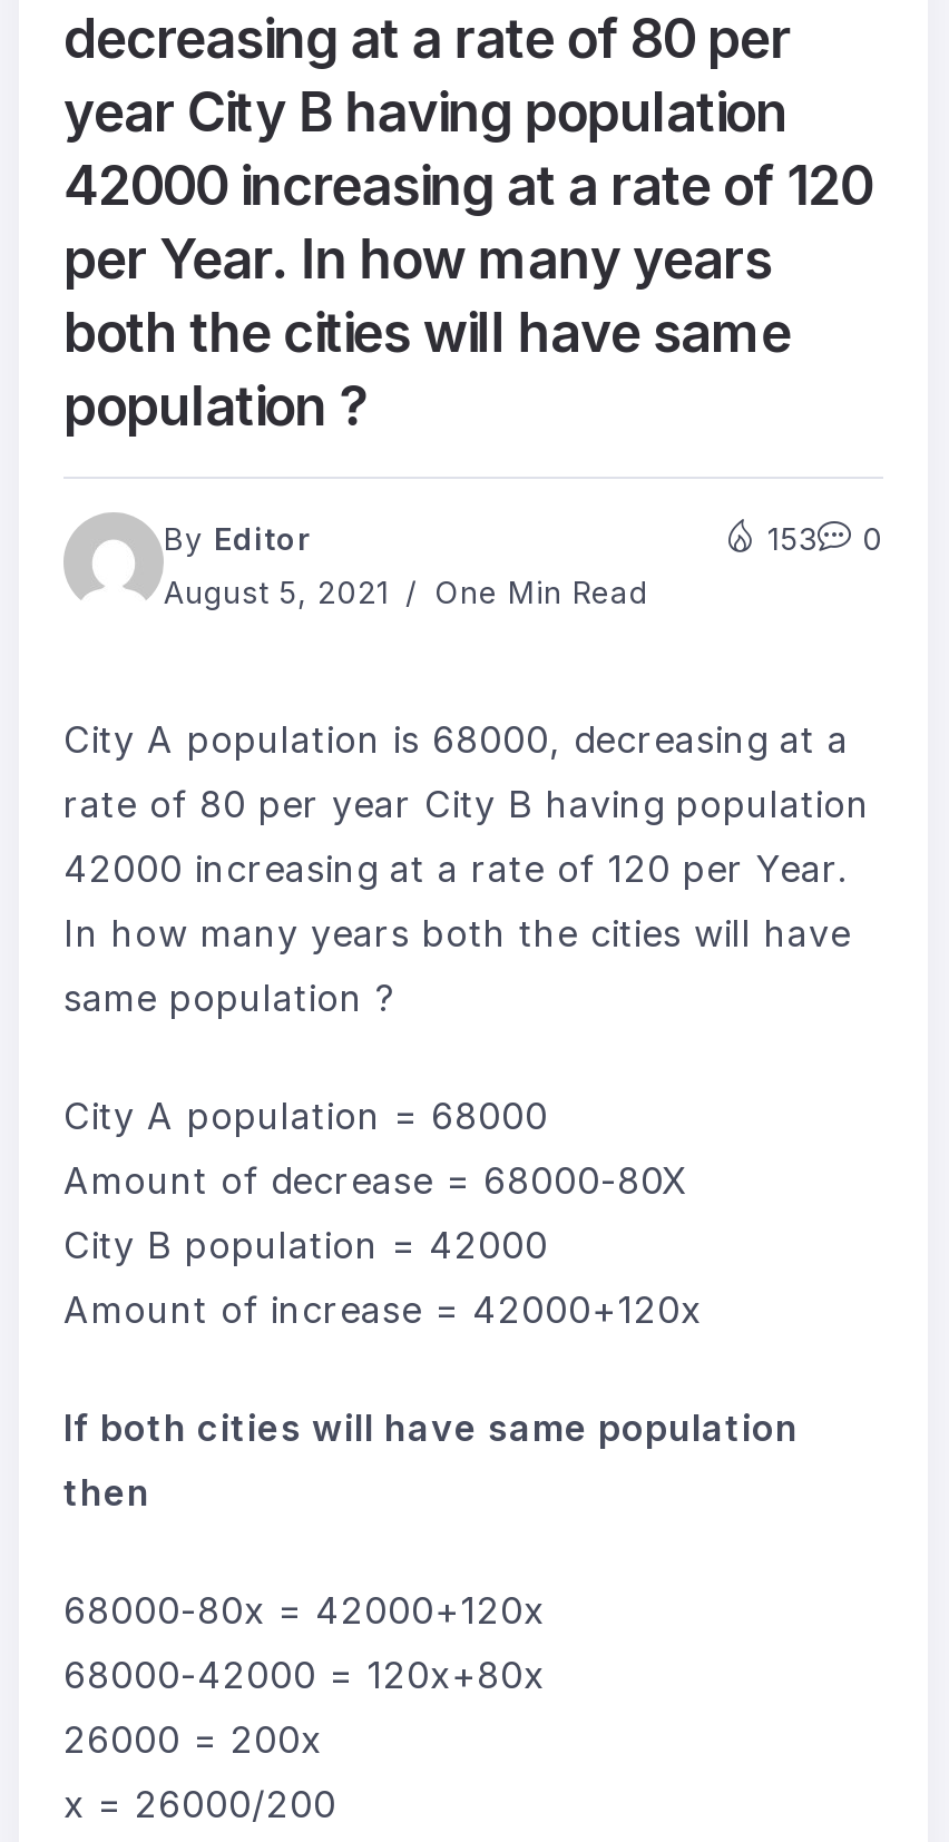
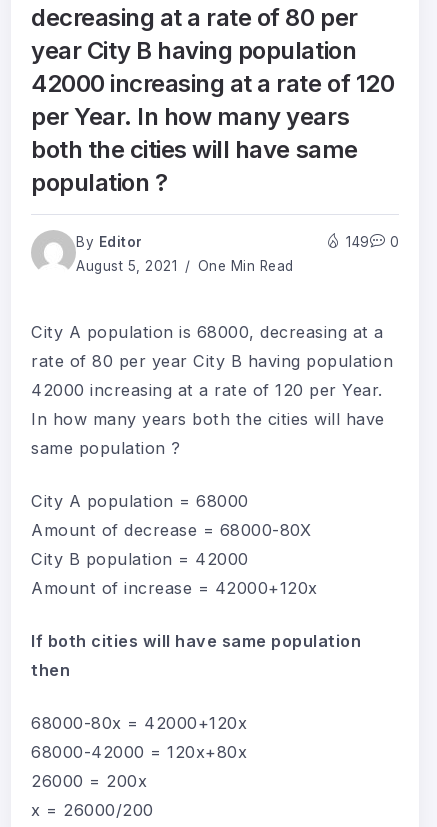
- 153 0
+ 149 0
